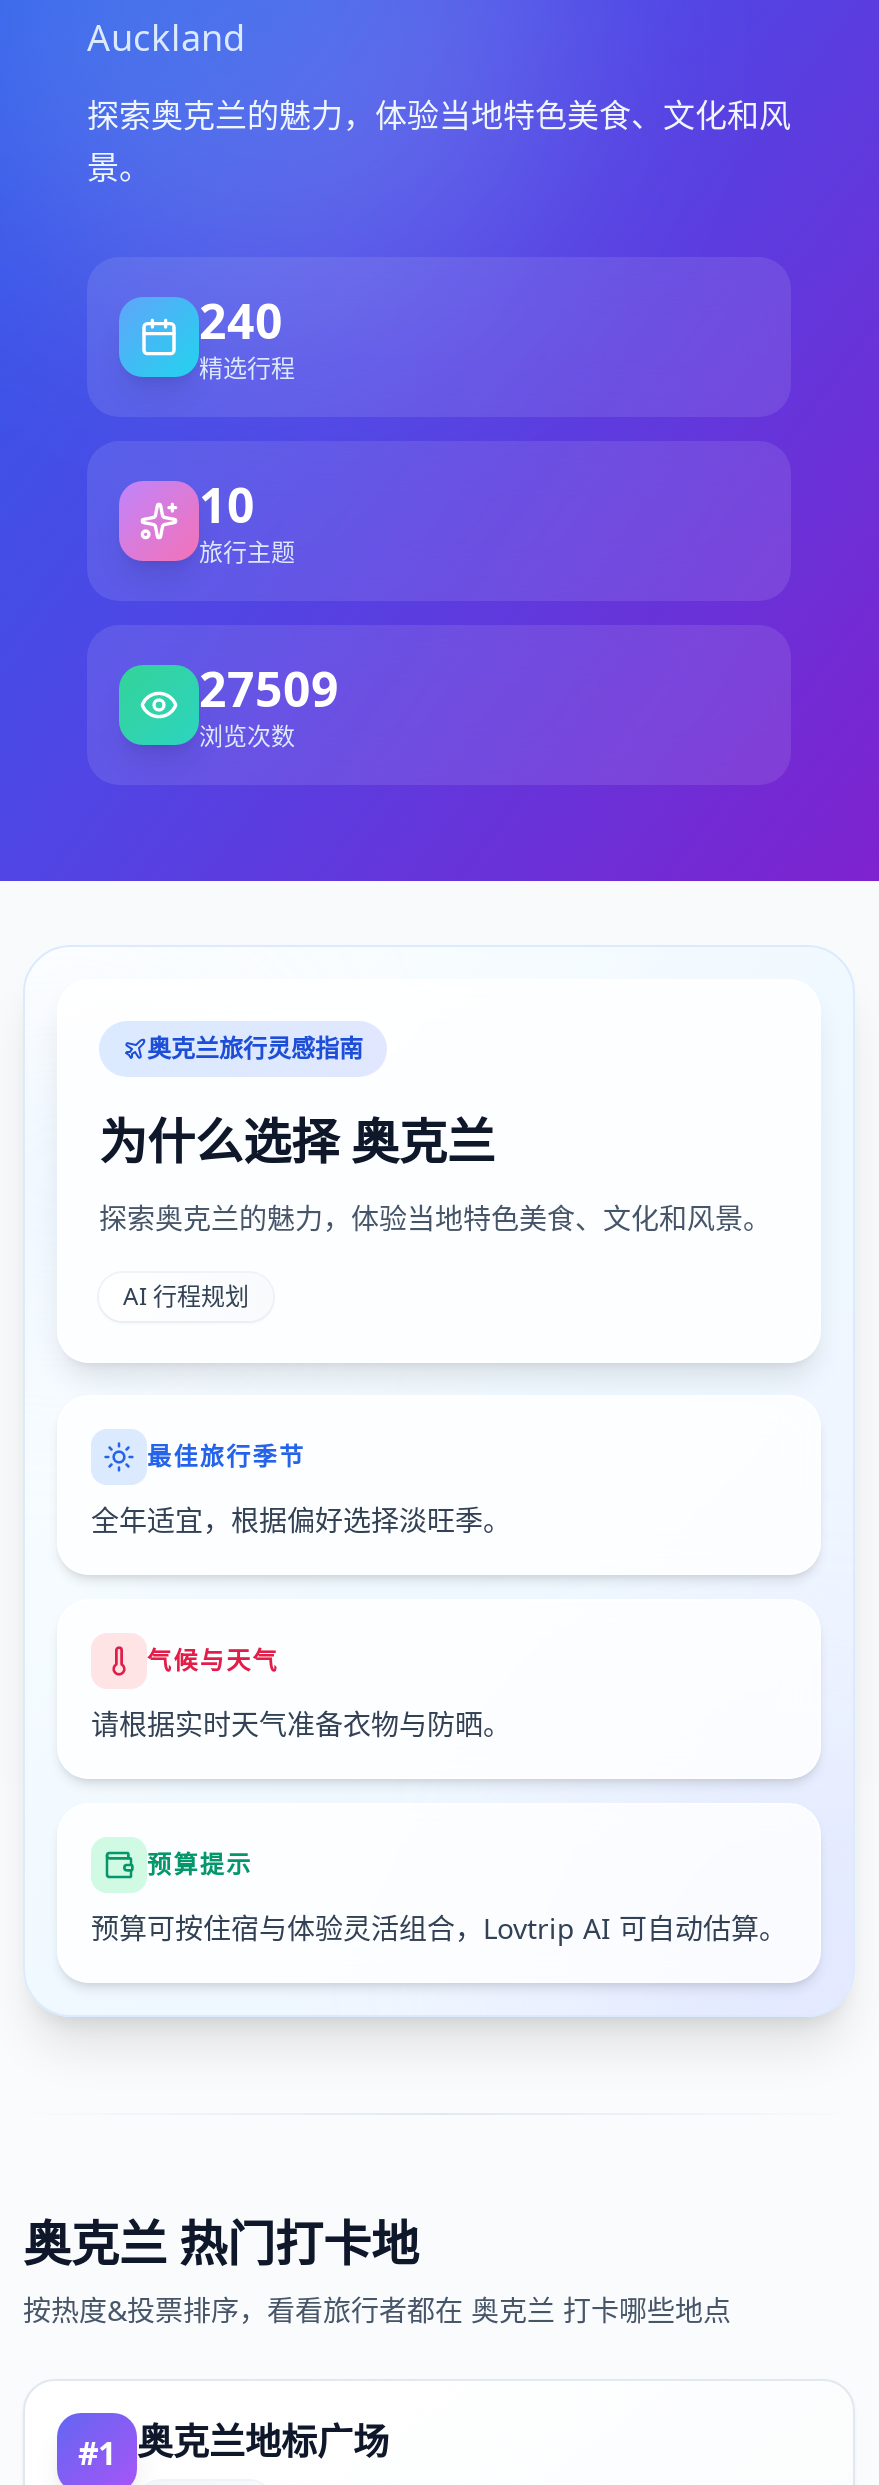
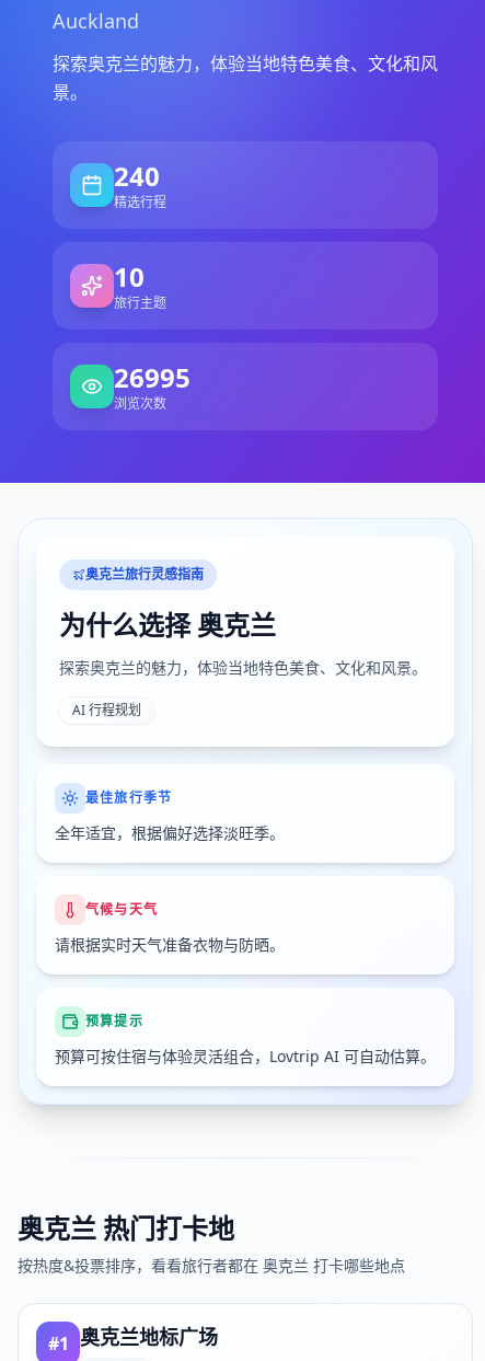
- 27509
+ 26995
